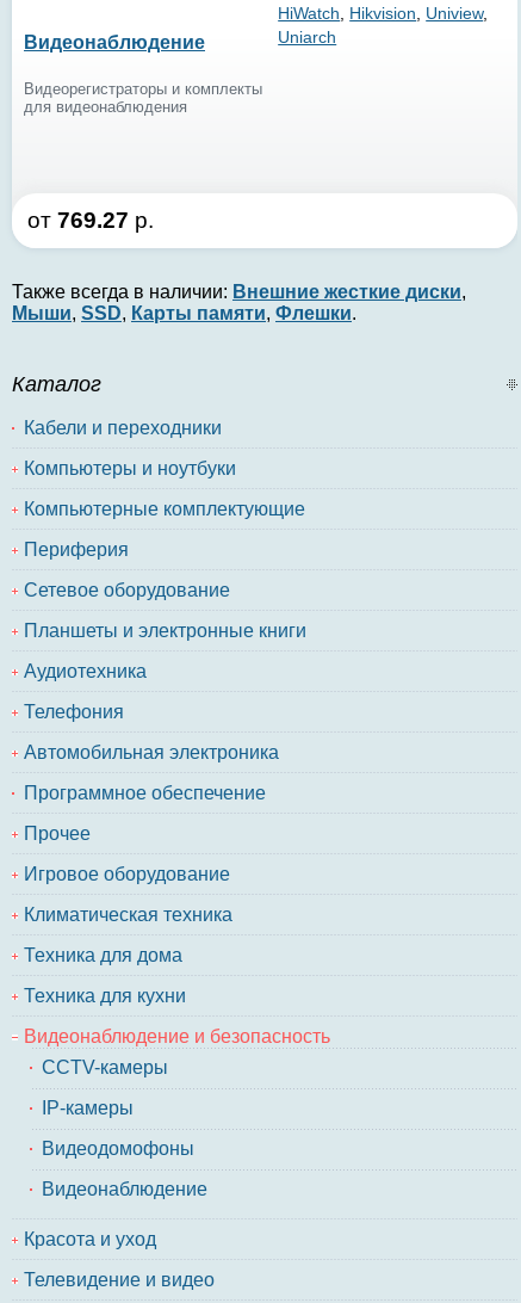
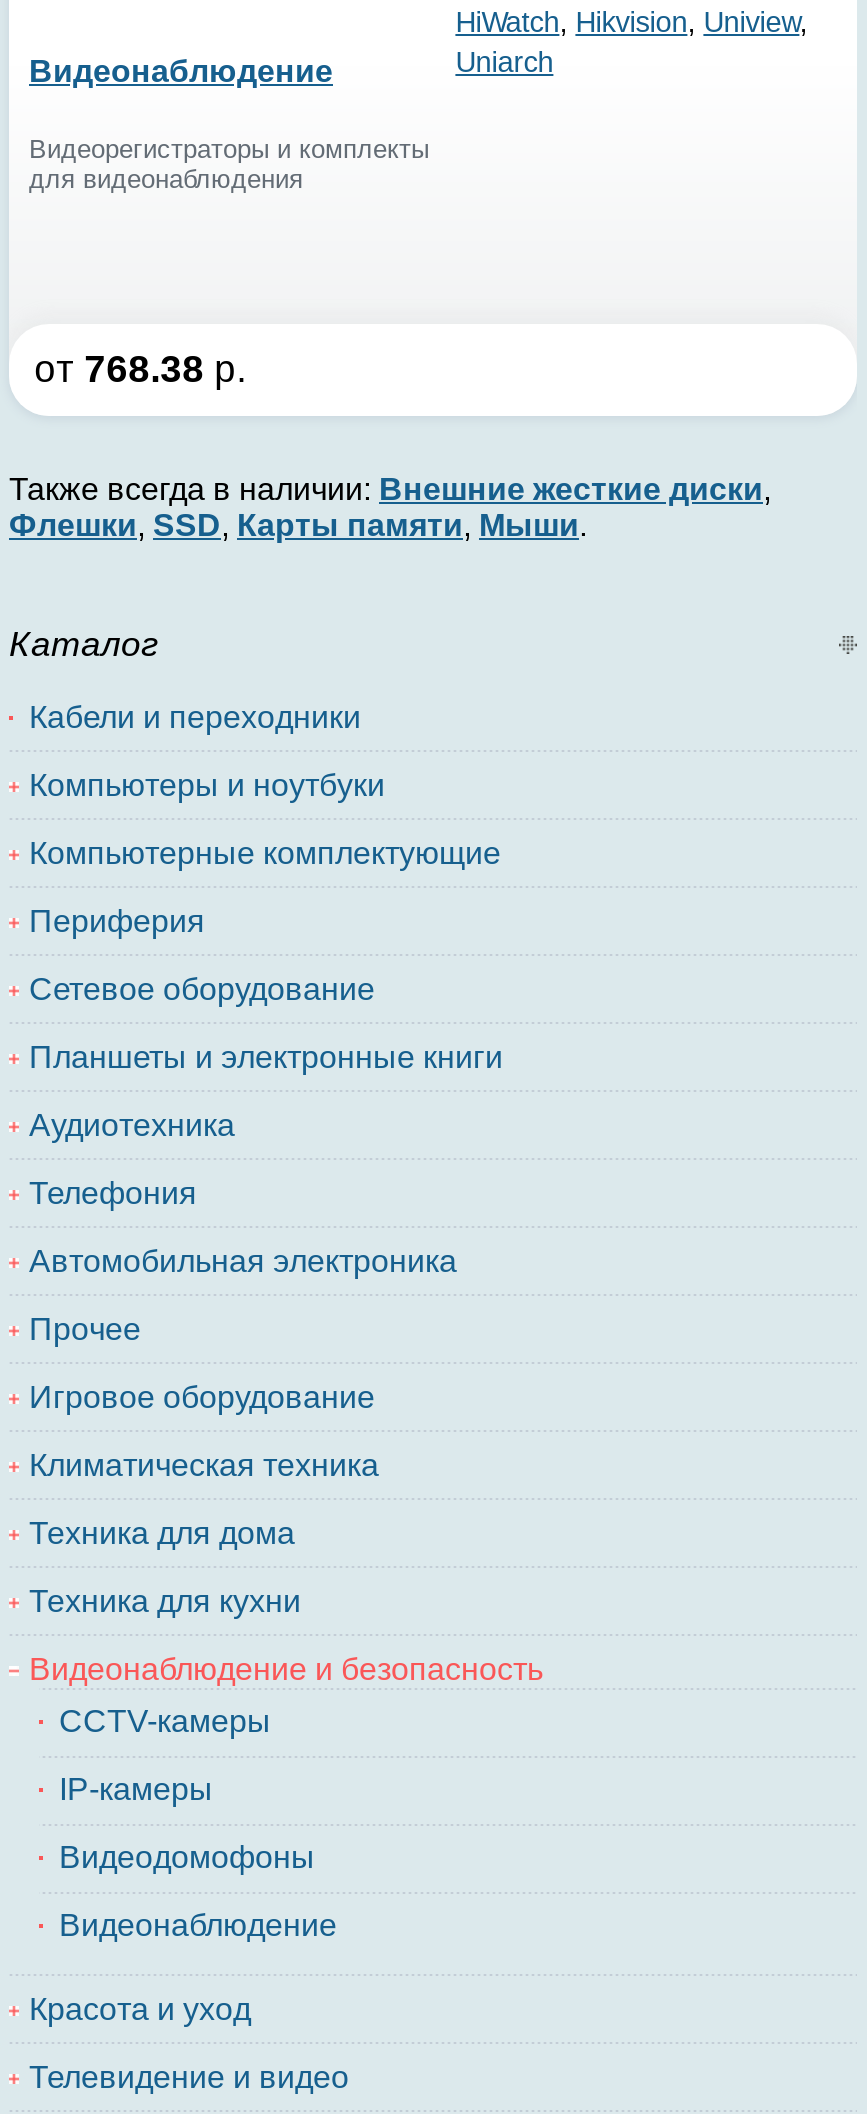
- от 769.27 р.
+ от 768.38 р.

- Мыши, SSD, Карты памяти, Флешки.
+ Флешки, SSD, Карты памяти, Мыши.

- Программное обеспечение
